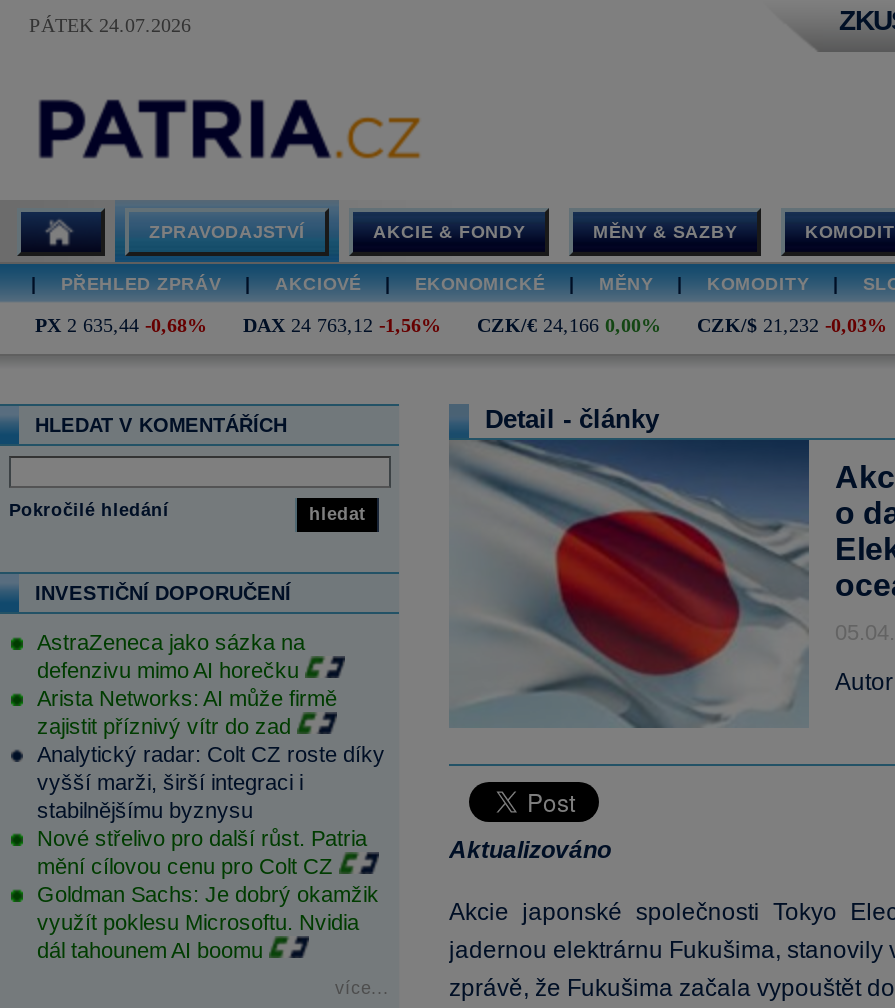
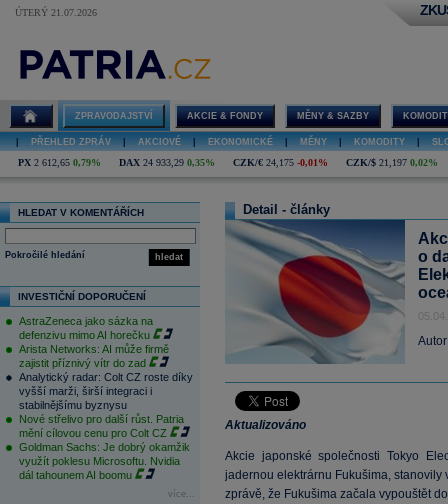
- PÁTEK 24.07.2026
+ ÚTERÝ 21.07.2026

- PX 2 635,44 -0,68%
+ PX 2 612,65 0,79%

- DAX 24 763,12 -1,56%
+ DAX 24 933,29 0,35%

- CZK/€ 24,166 0,00%
+ CZK/€ 24,175 -0,01%

- CZK/$ 21,232 -0,03%
+ CZK/$ 21,197 0,02%
